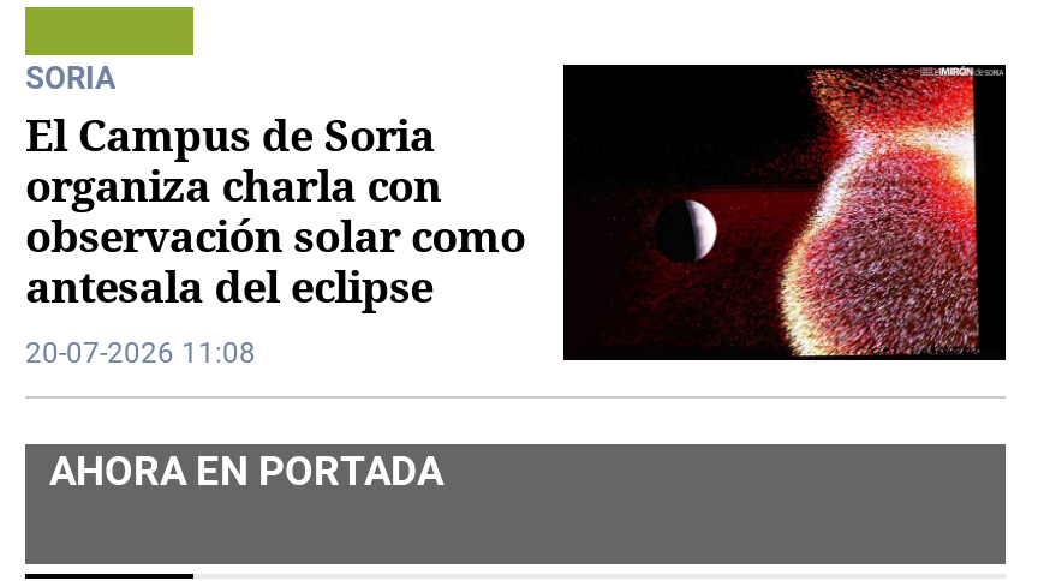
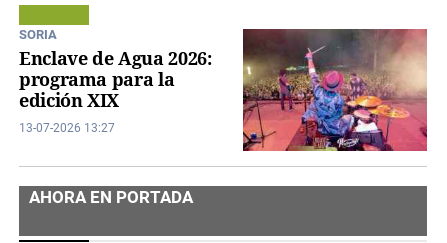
- [image]
- El Campus de Soria
- organiza charla con
- observación solar como
- antesala del eclipse
+ [image]
+ Enclave de Agua 2026:
+ programa para la
+ edición XIX

- 20-07-2026 11:08
+ 13-07-2026 13:27
